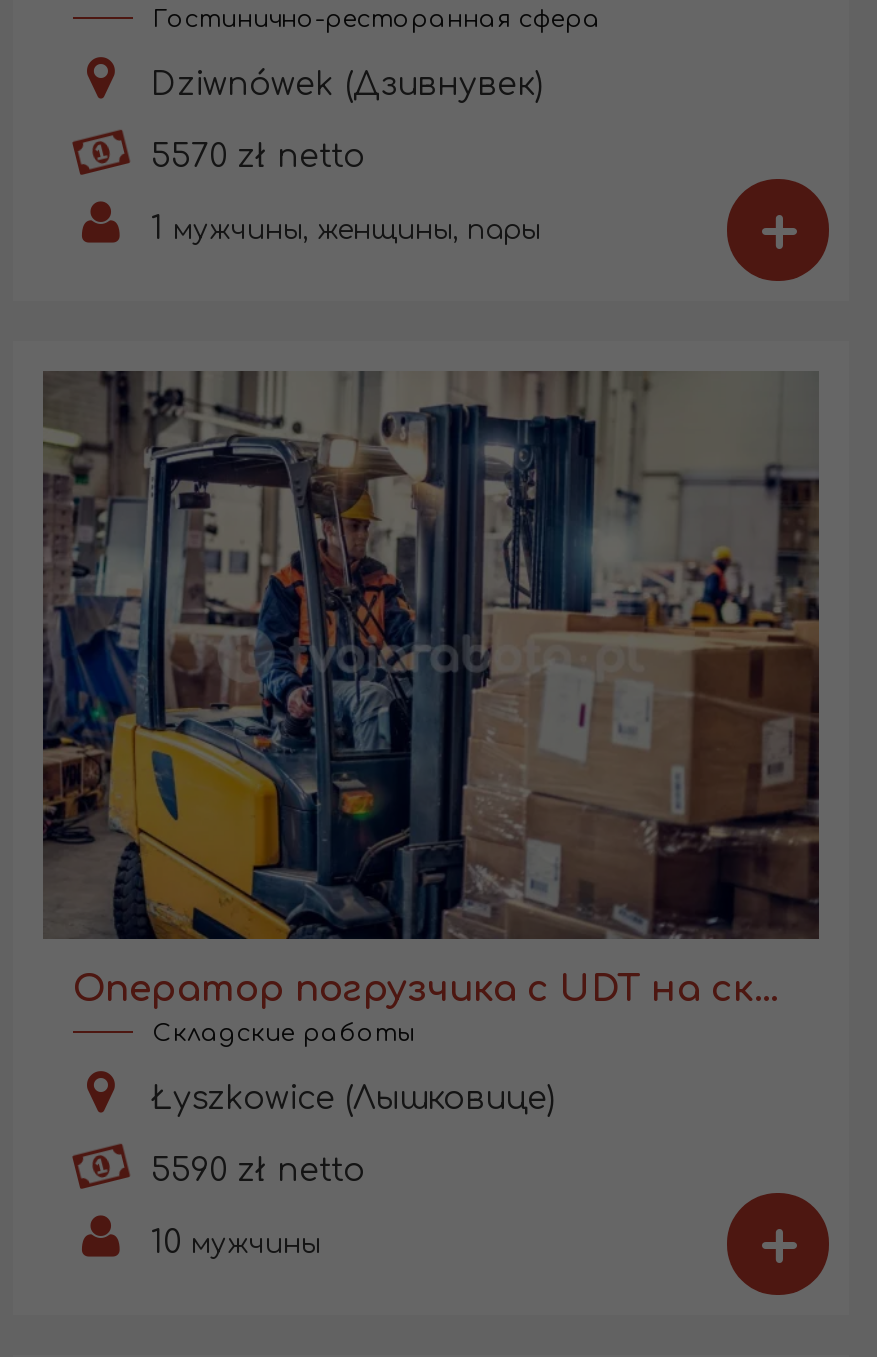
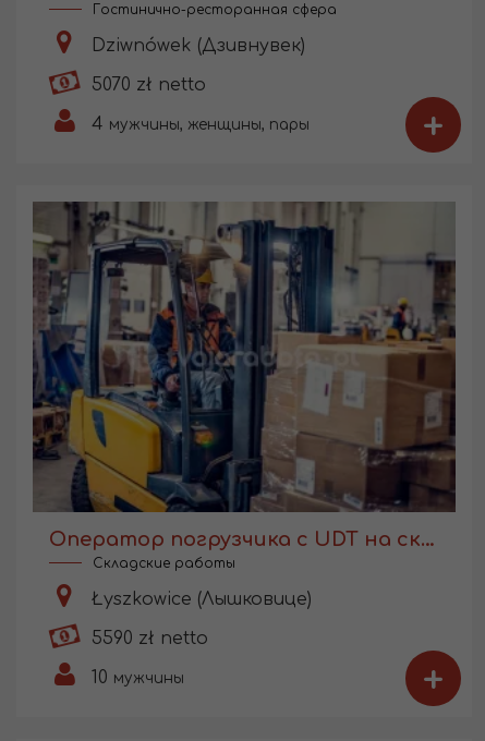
- 5570 zł netto
+ 5070 zł netto

- 1 мужчины, женщины, пары
+ 4 мужчины, женщины, пары
